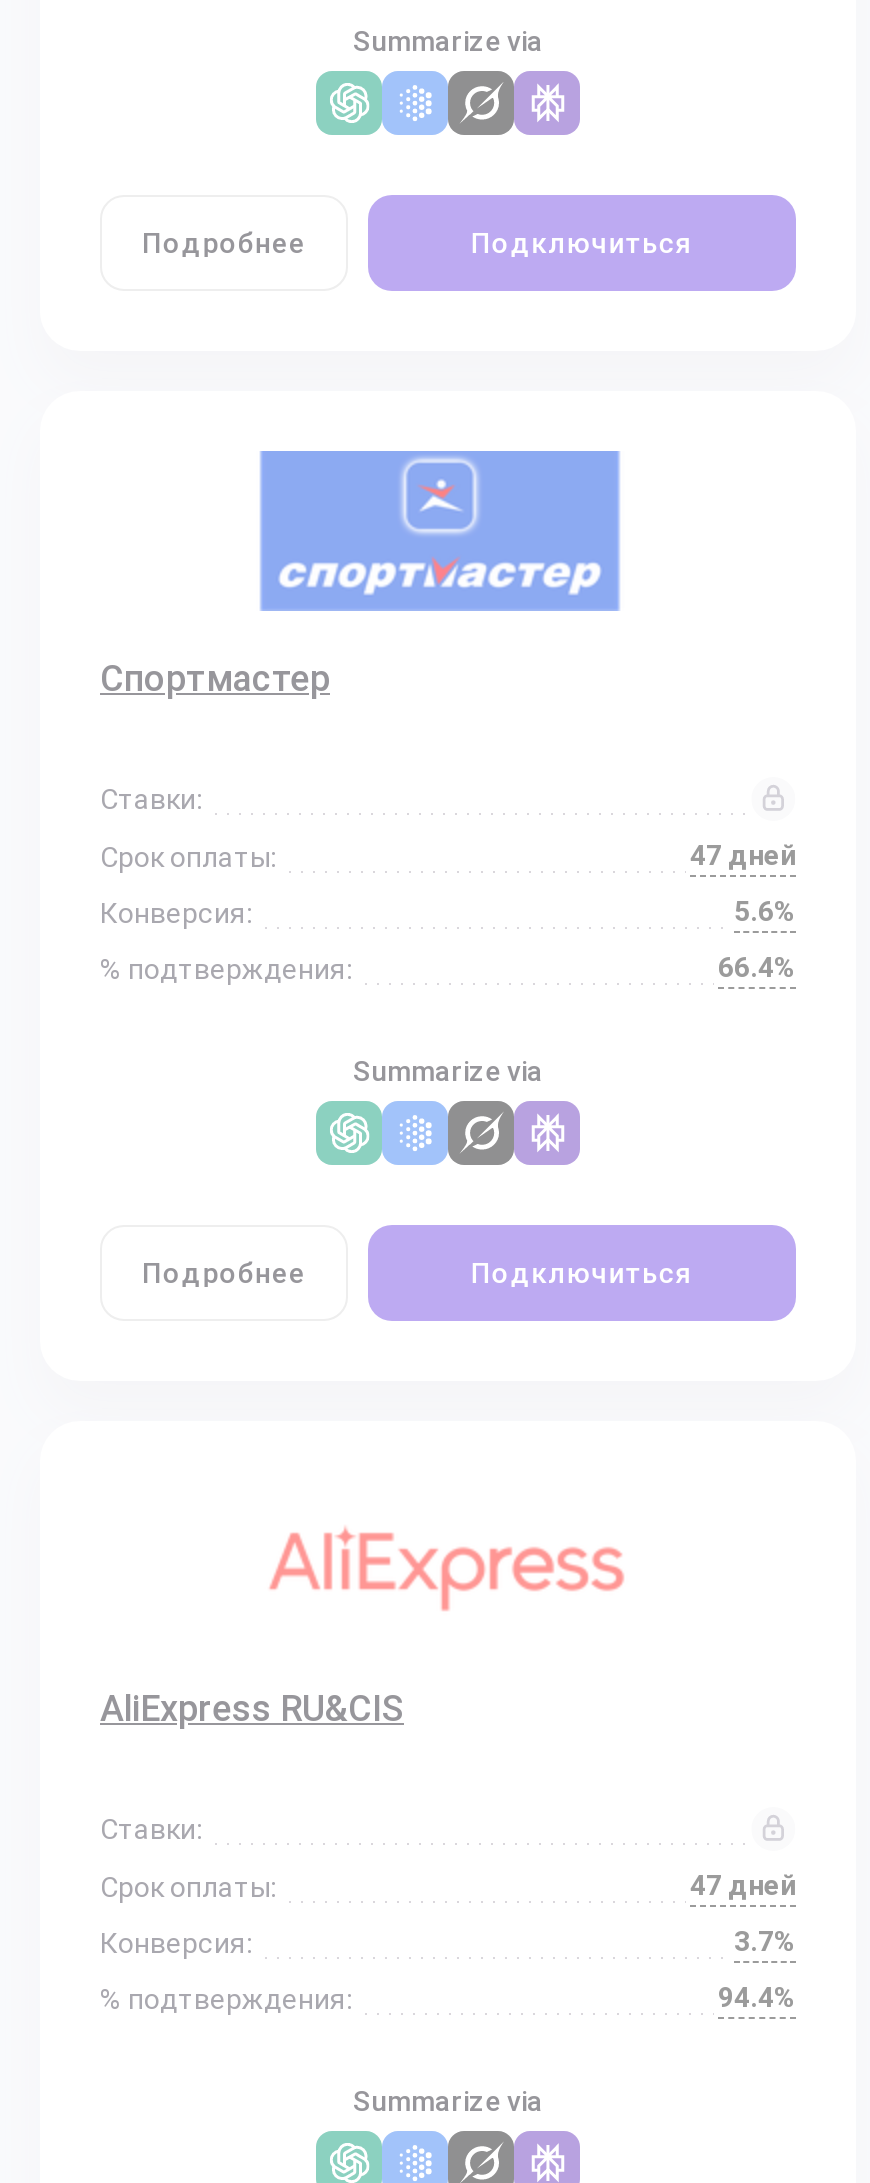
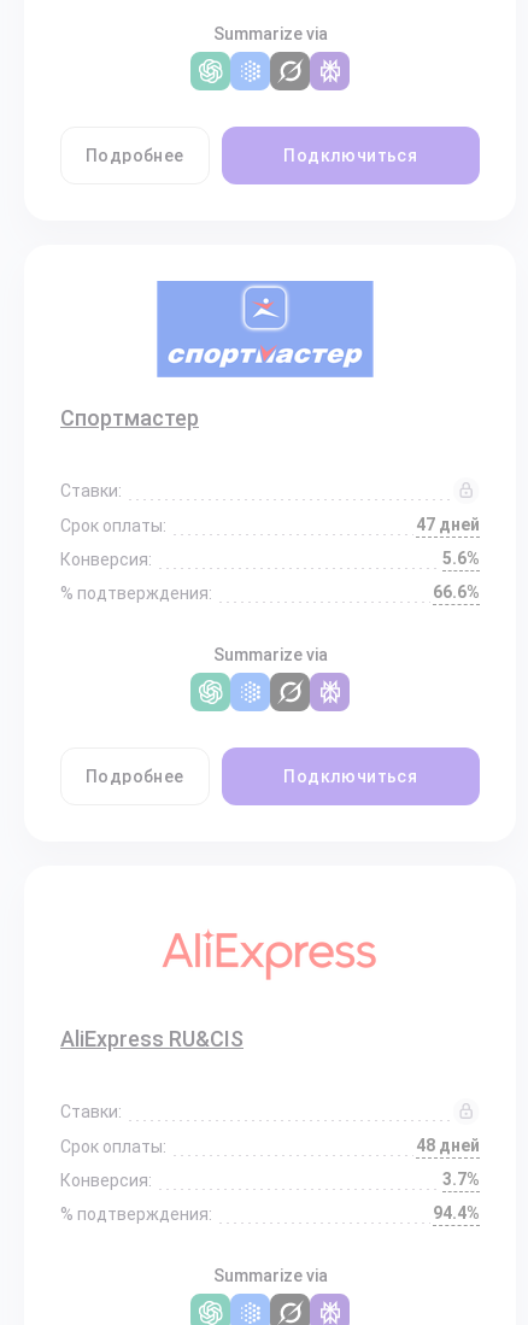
- 66.4%
+ 66.6%

- 47 дней
+ 48 дней
